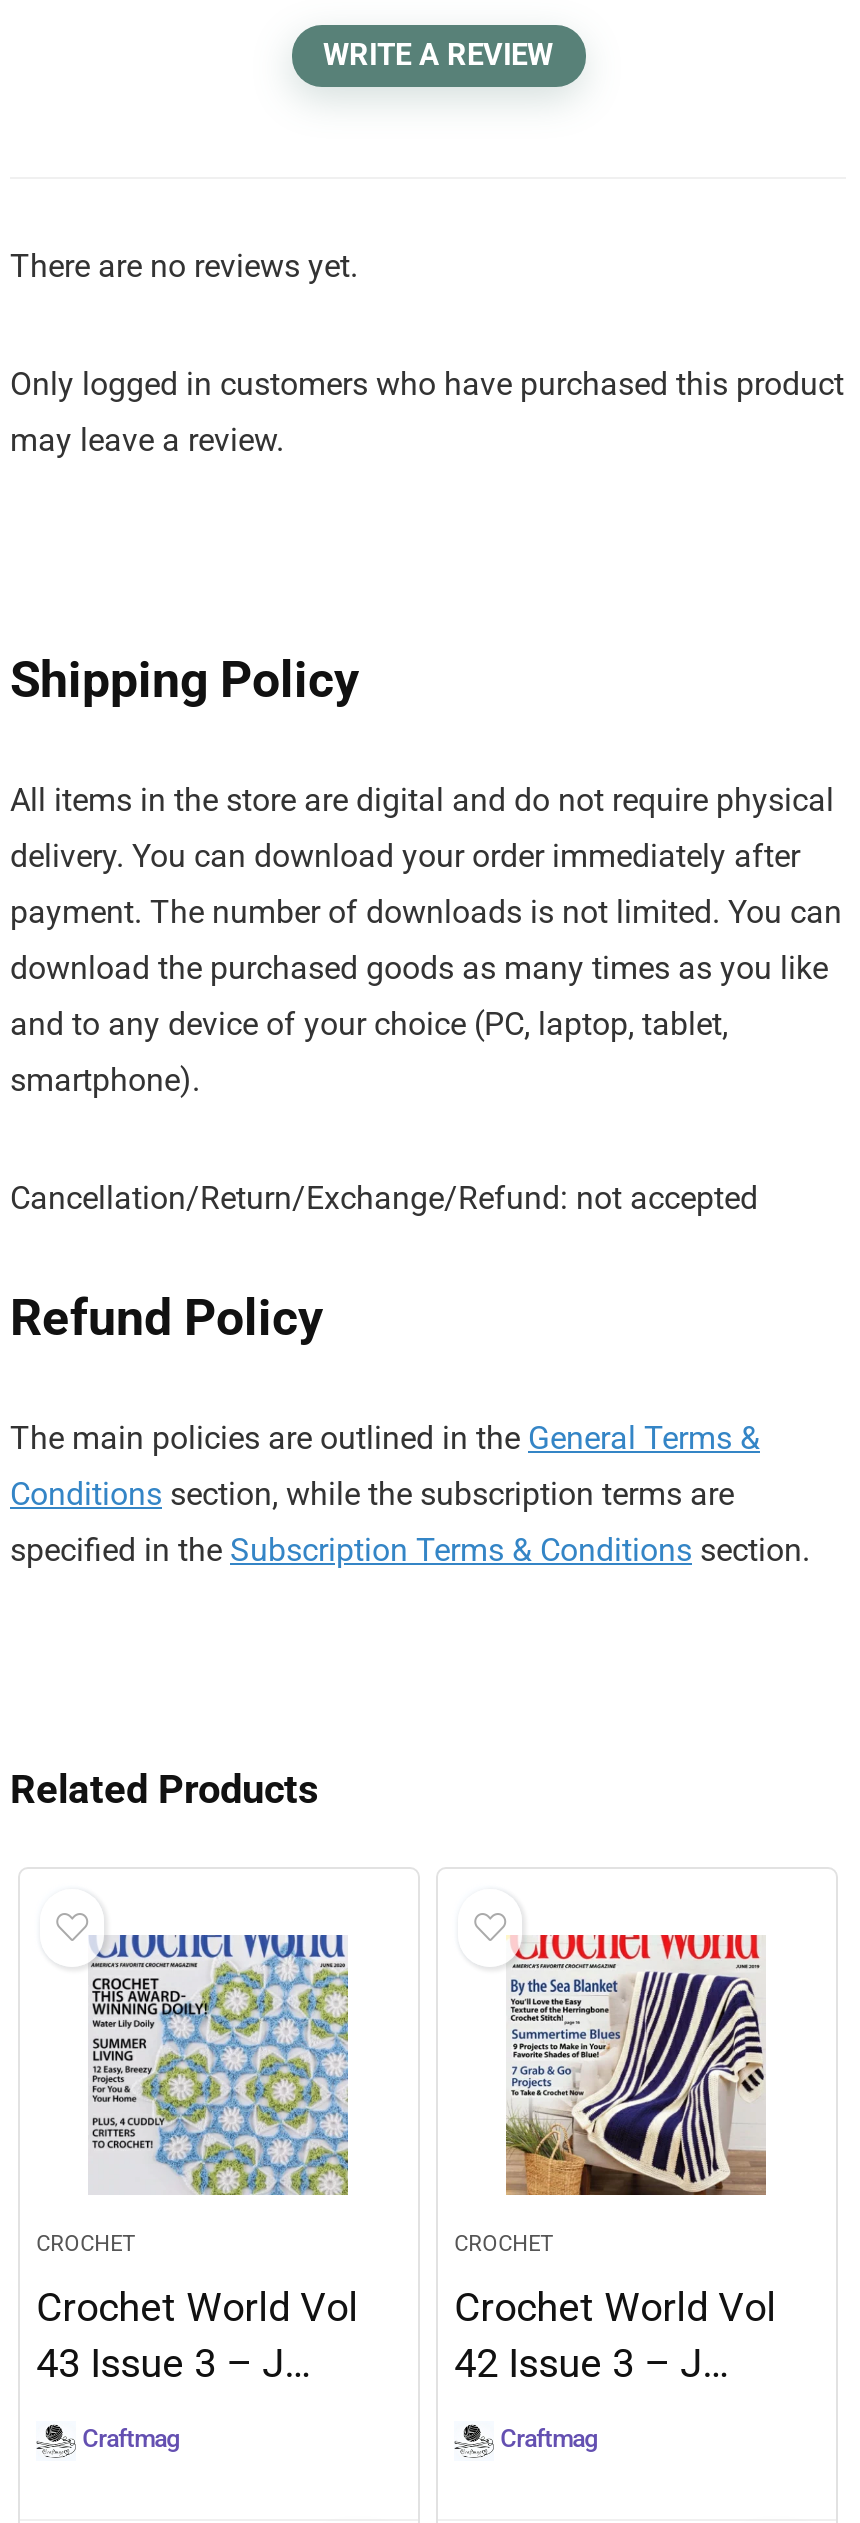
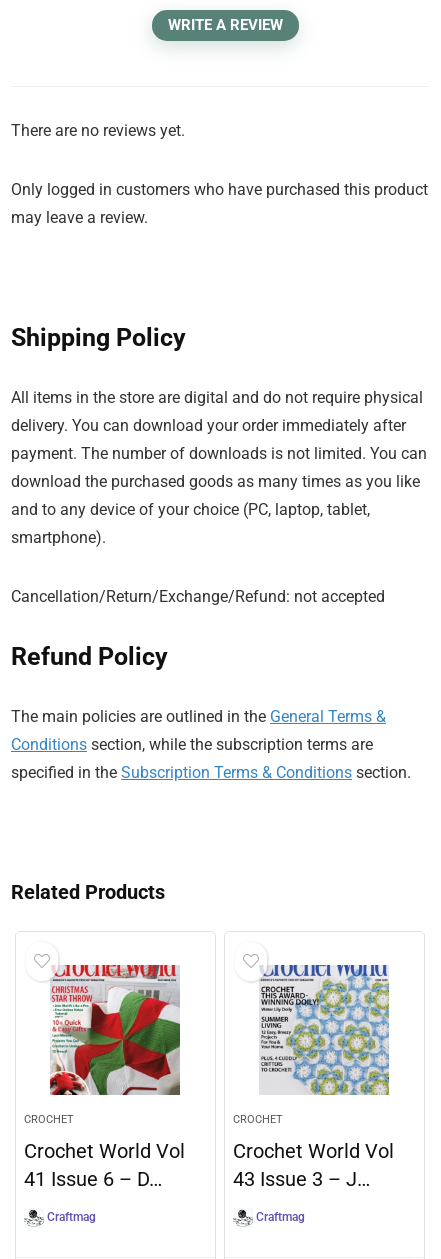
- [image]
+ [image]

- [image]
+ [image]

- 43 Issue 3 – J…
+ 41 Issue 6 – D…

- 42 Issue 3 – J…
+ 43 Issue 3 – J…
